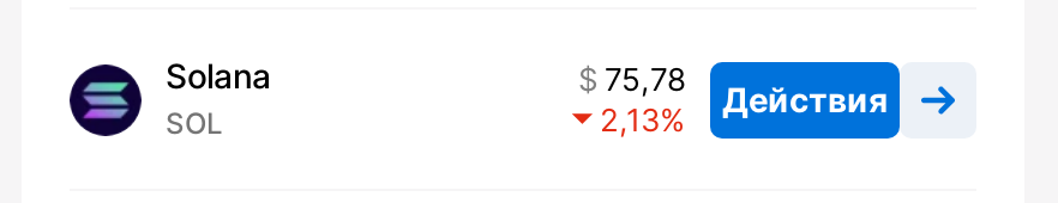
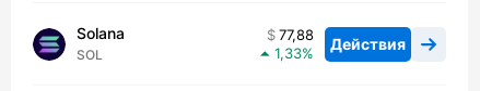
- 75,78 Действия
+ 77,88 Действия

- 2,13
+ 1,33
